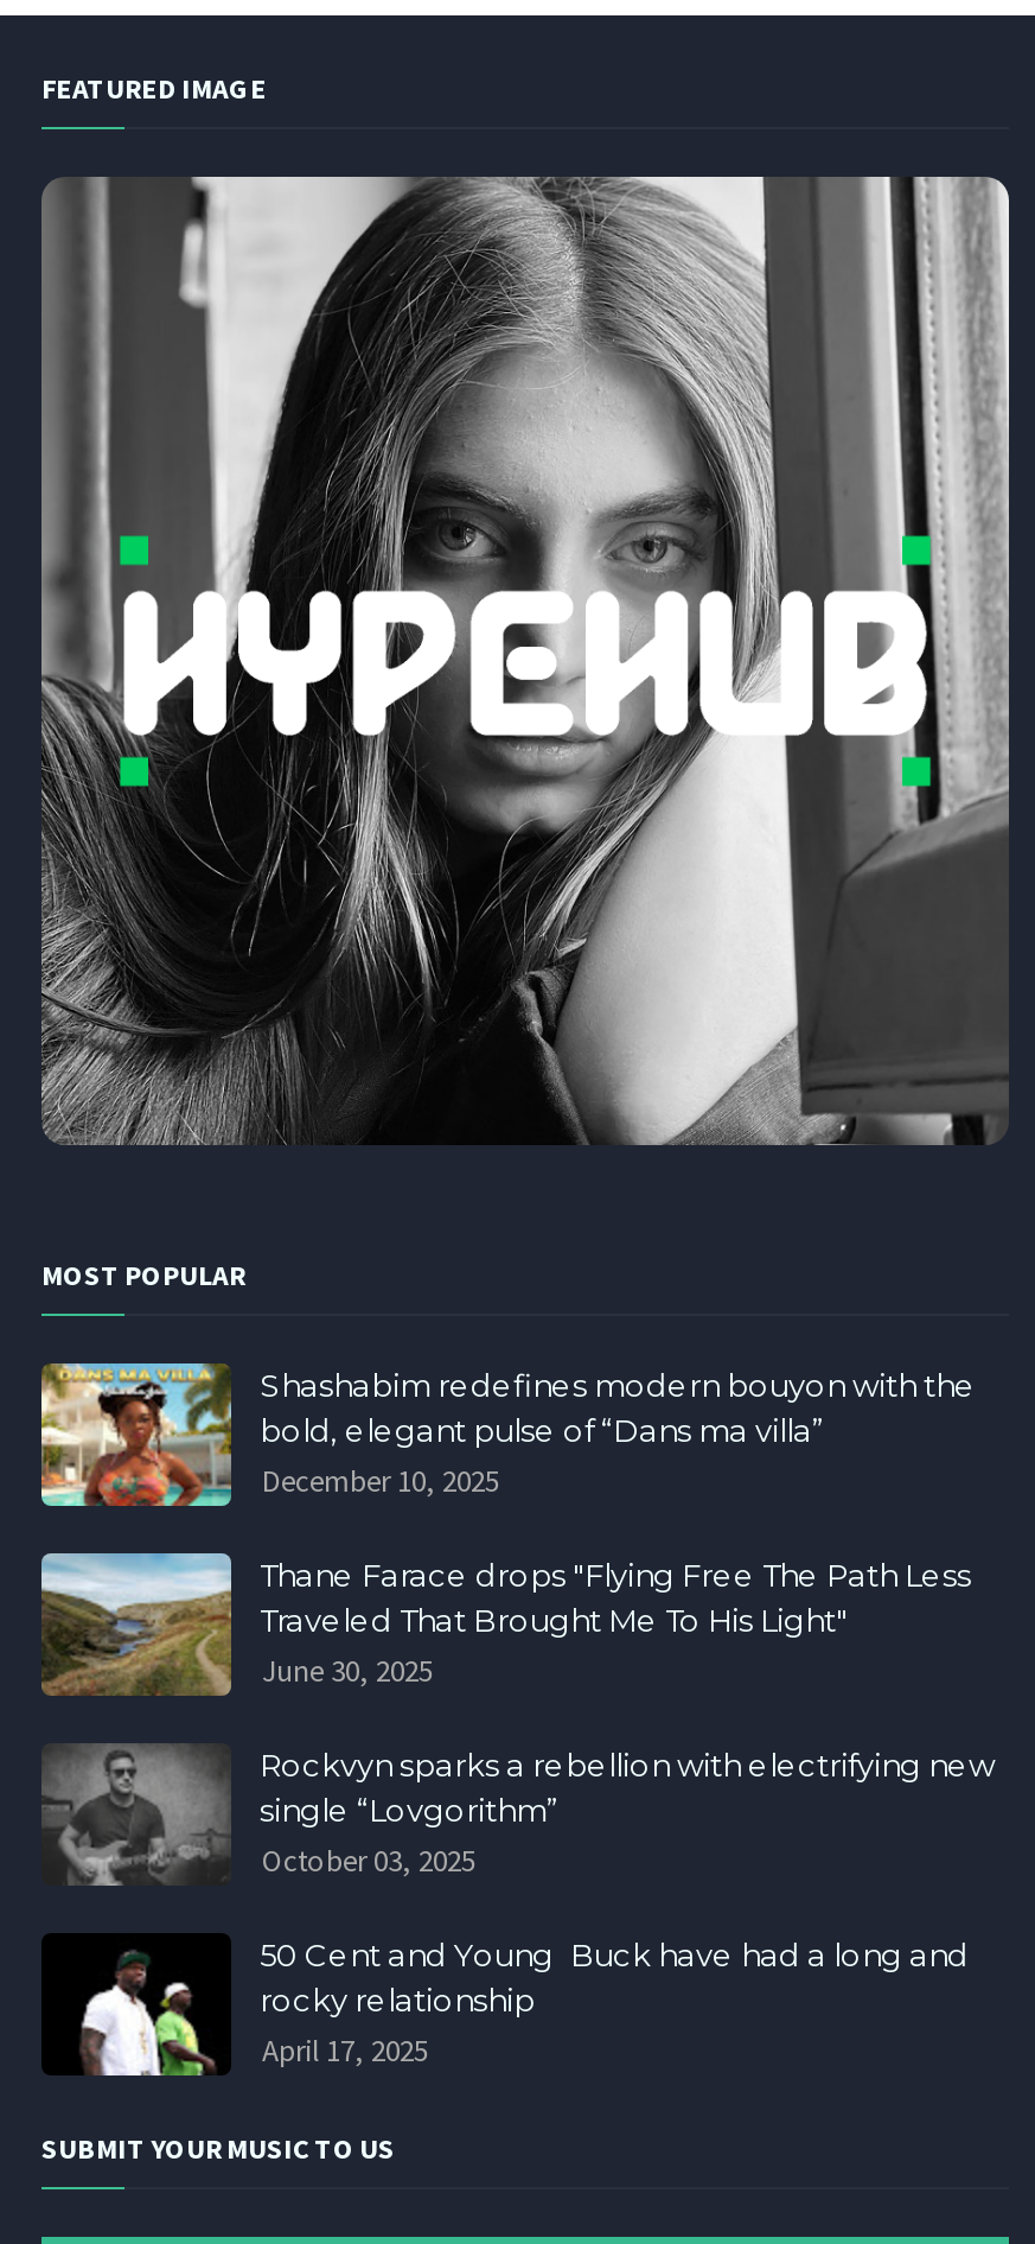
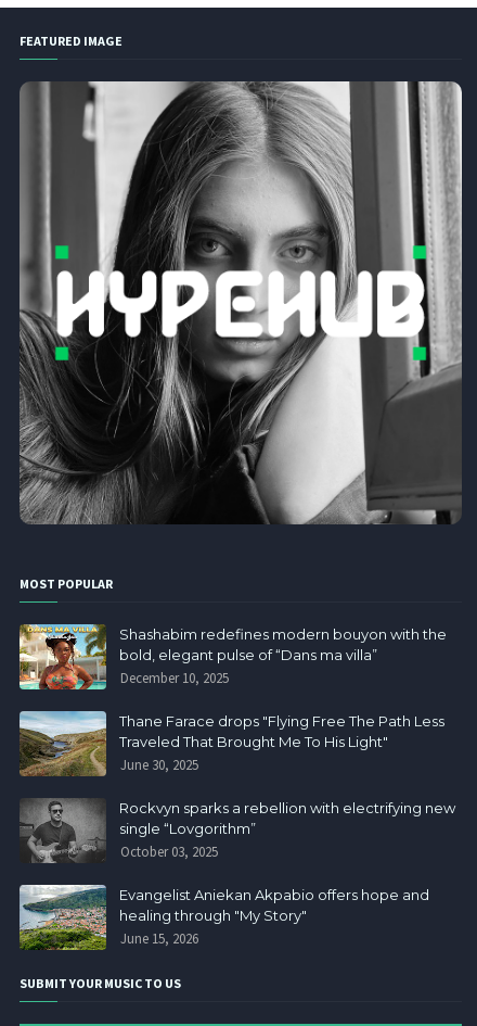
- [image]
- 50 Cent and Young Buck have had a long and
- rocky relationship
- April 17, 2025
+ [image]
+ Evangelist Aniekan Akpabio offers hope and
+ healing through "My Story"
+ June 15, 2026
